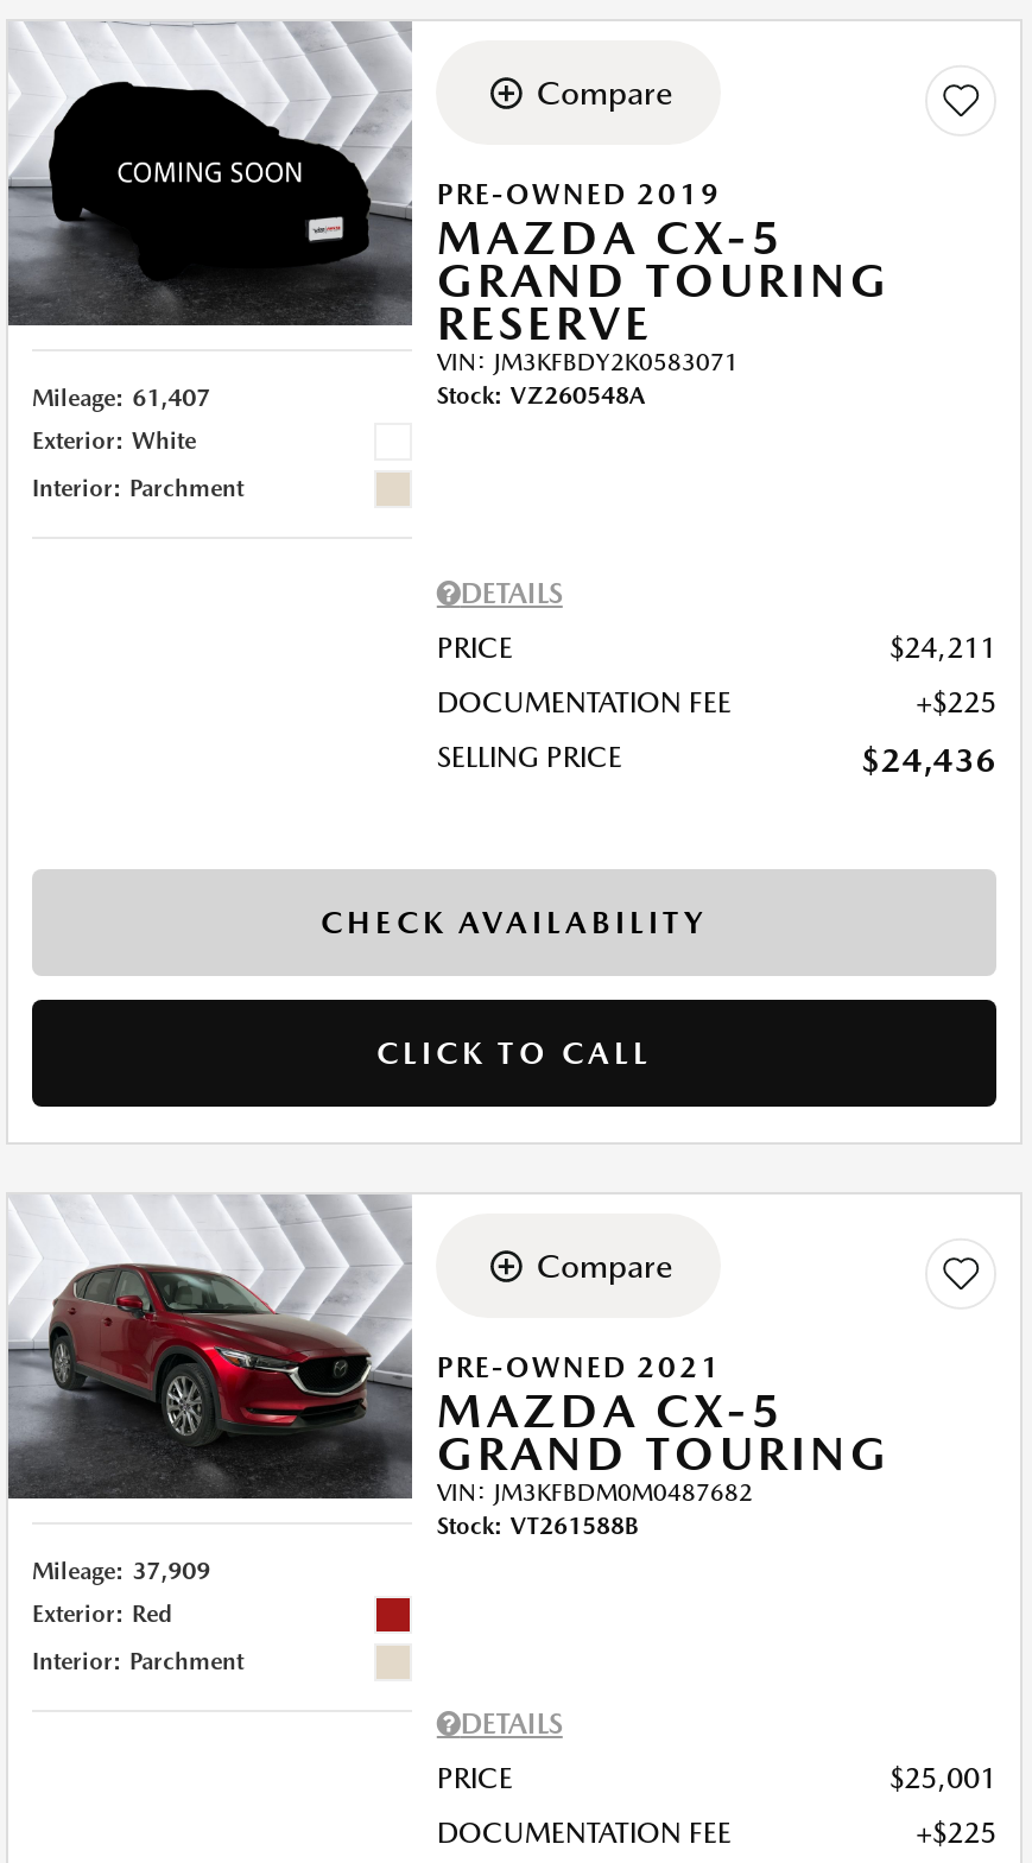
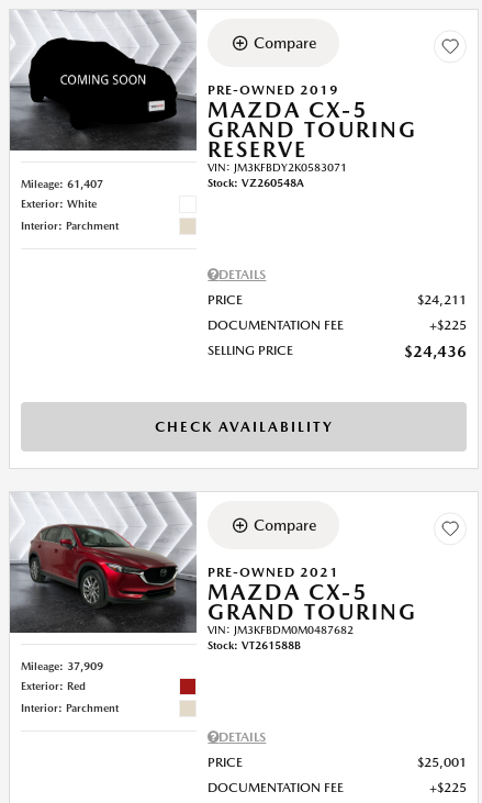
- CLICK TO CALL
